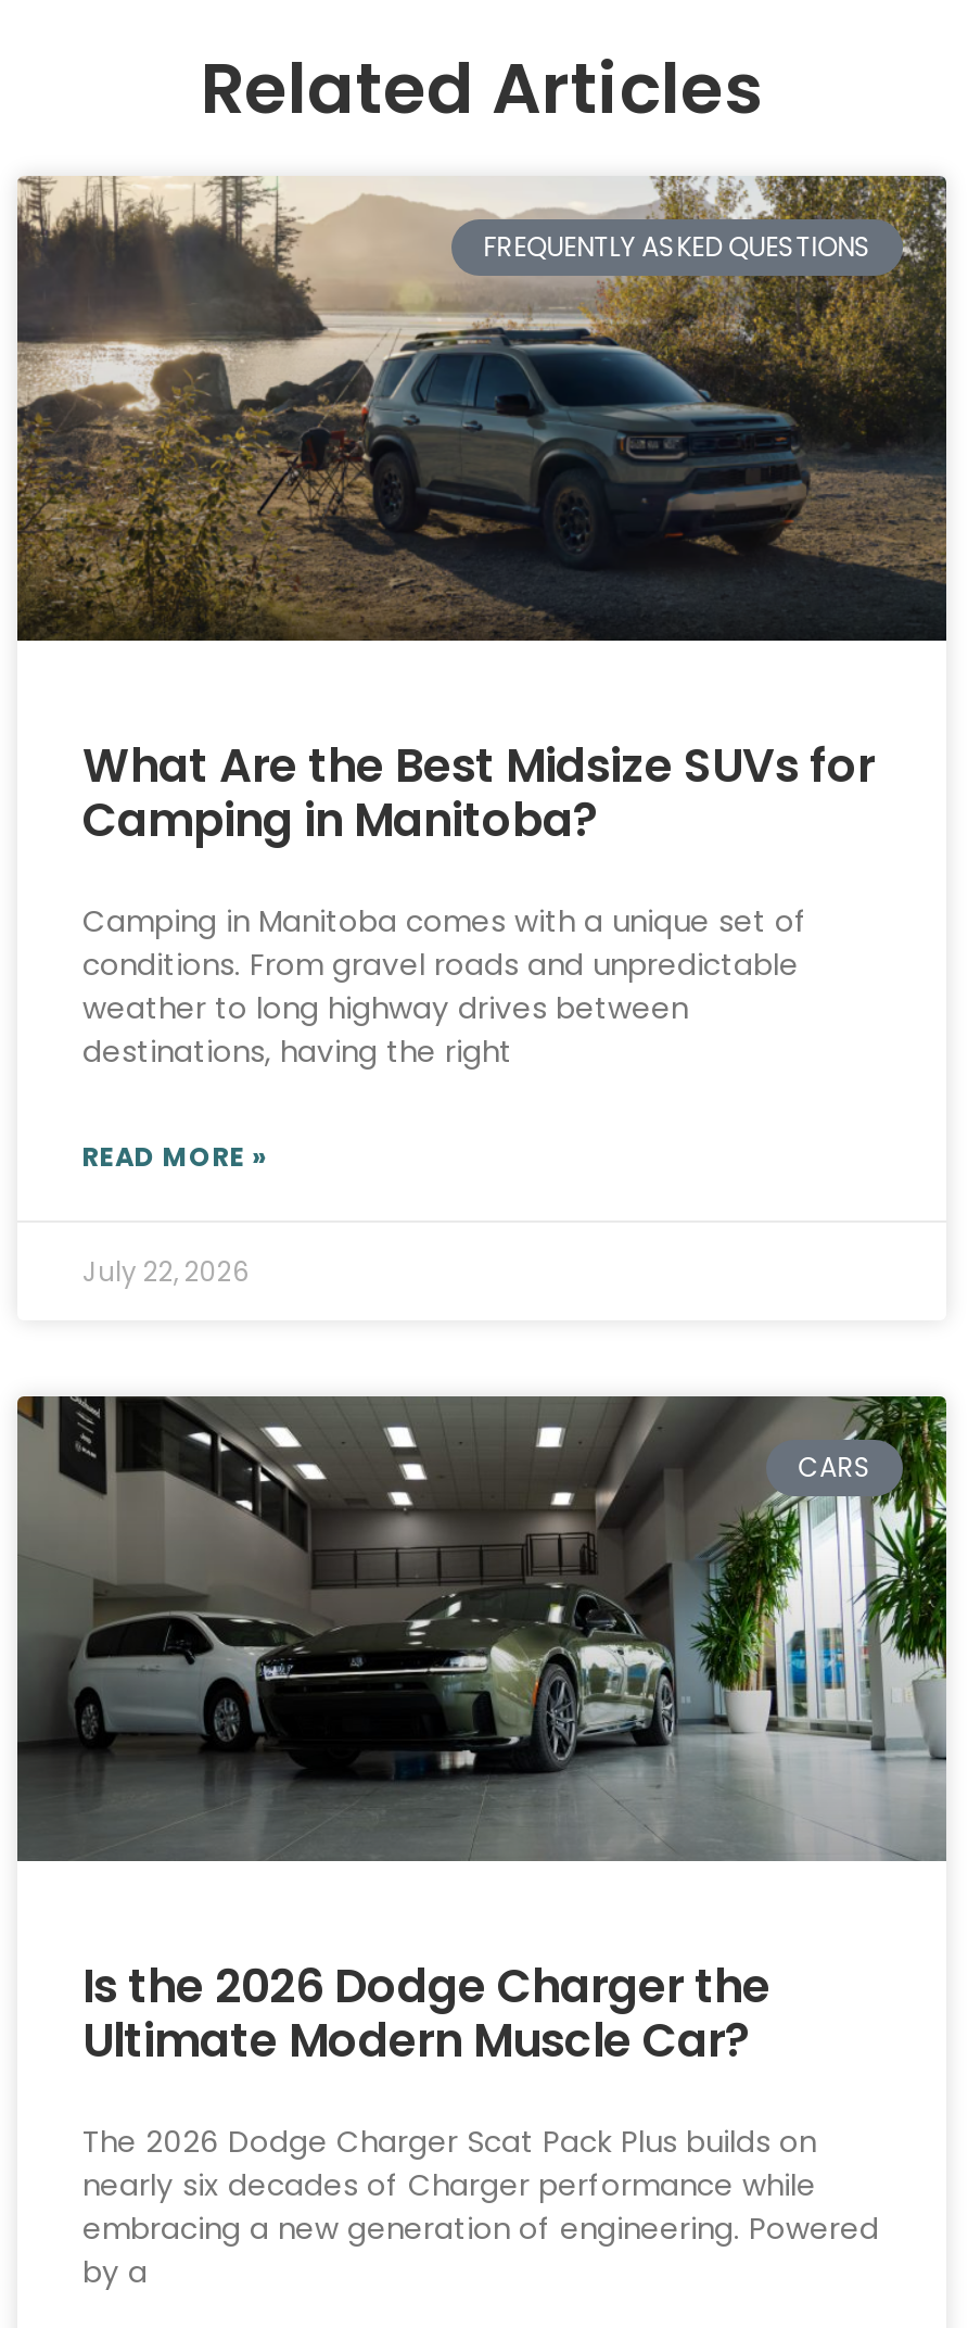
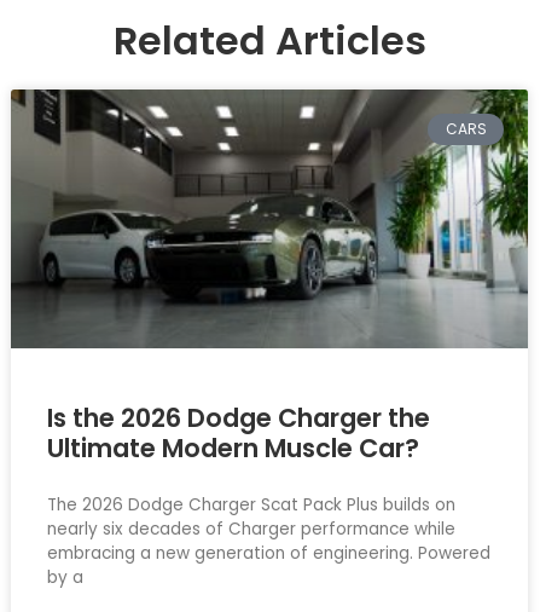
- [image]
- FREQUENTLY ASKED QUESTIONS

- What Are the Best Midsize SUVs for
- Camping in Manitoba?
- Camping in Manitoba comes with a unique set of
- conditions. From gravel roads and unpredictable
- weather to long highway drives between
- destinations, having the right
- READ MORE »
- July 22, 2026
